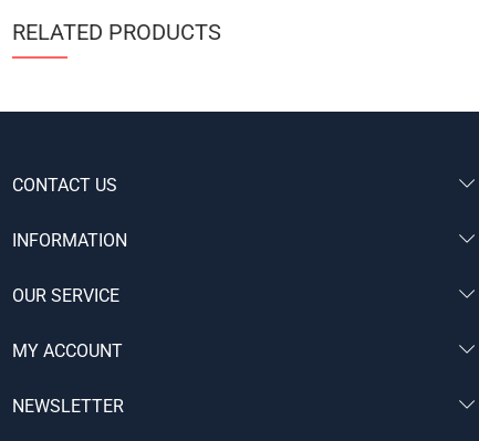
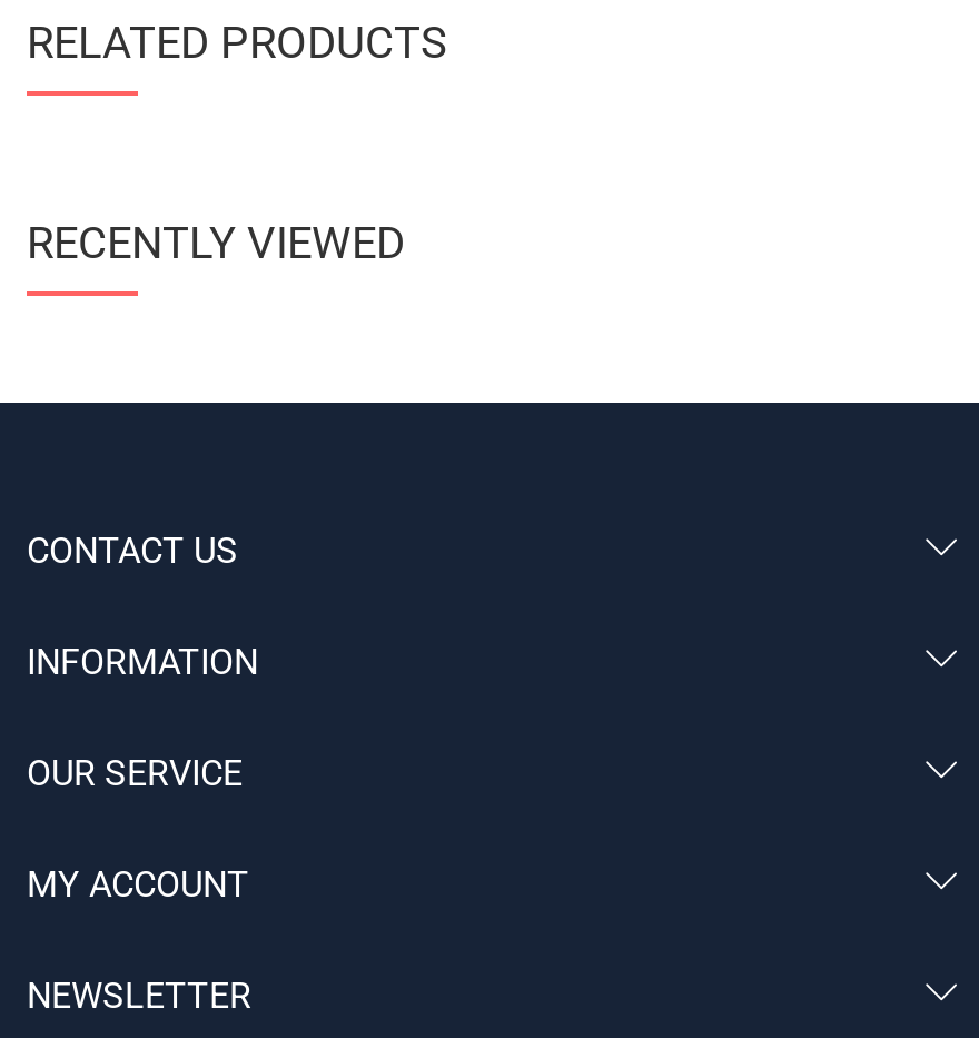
+ RECENTLY VIEWED
